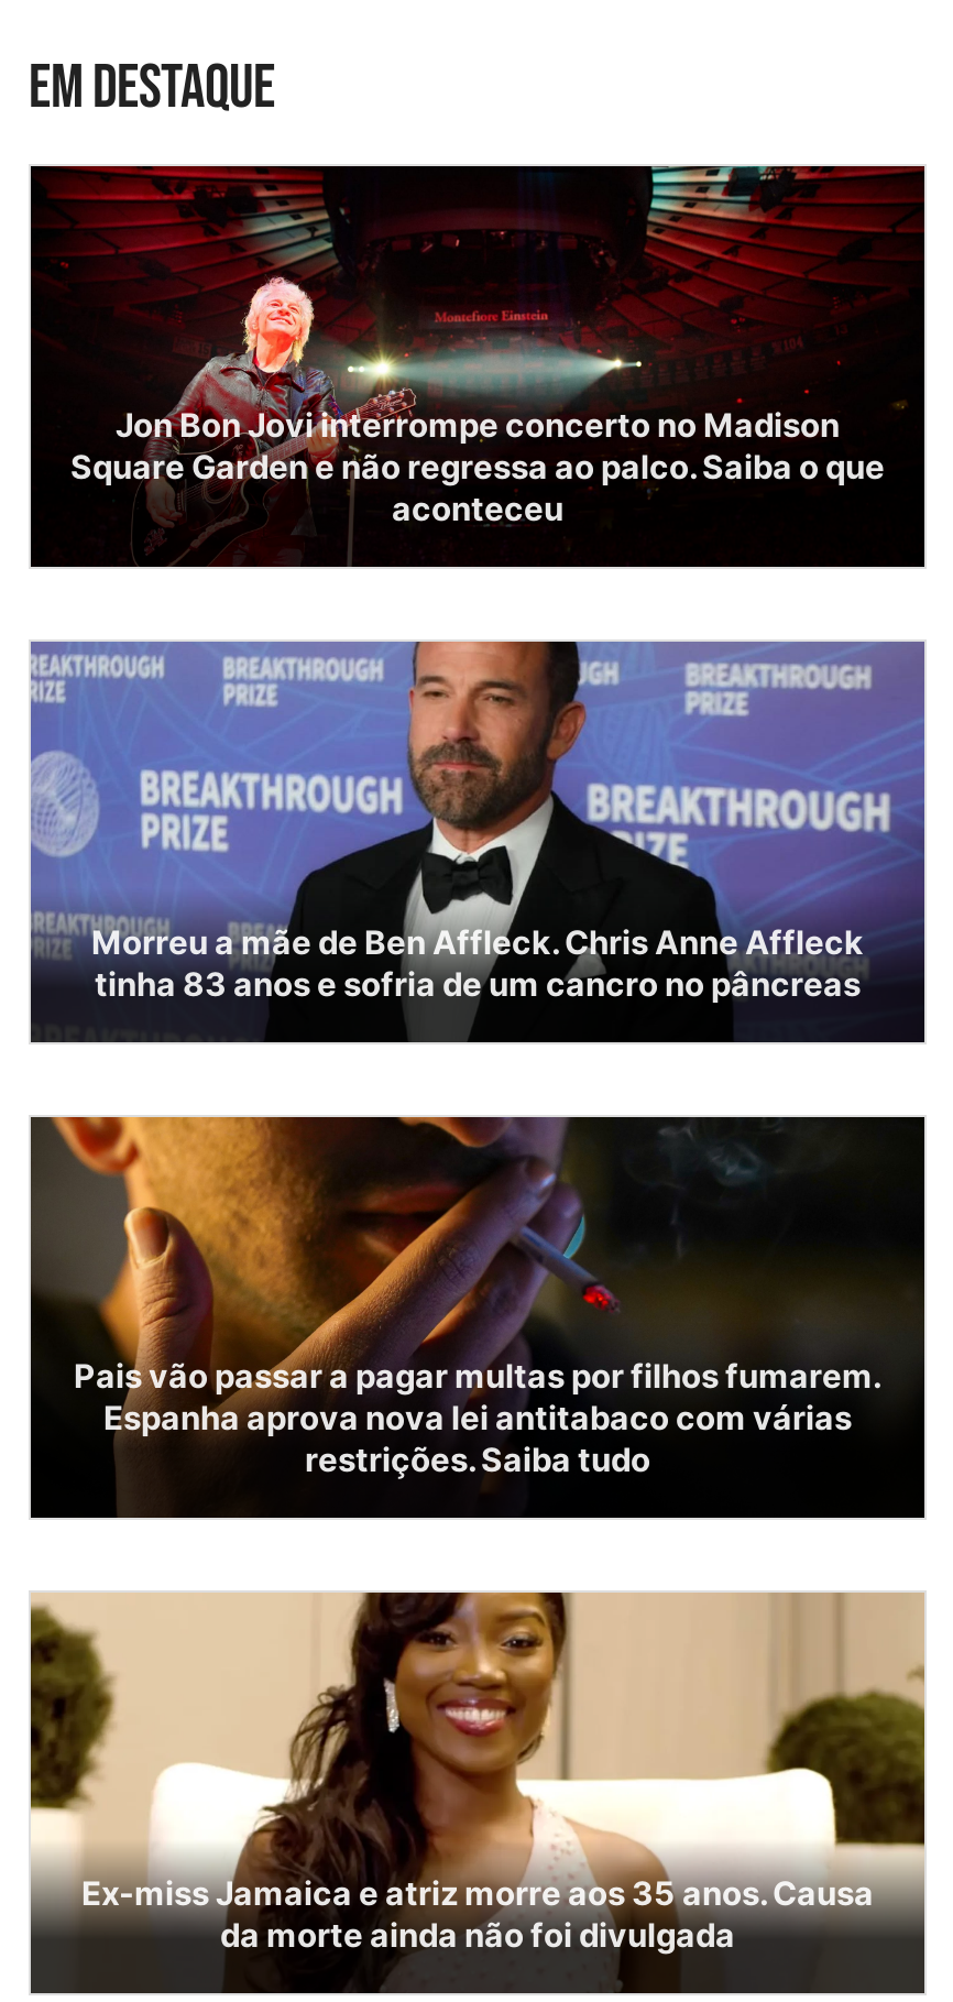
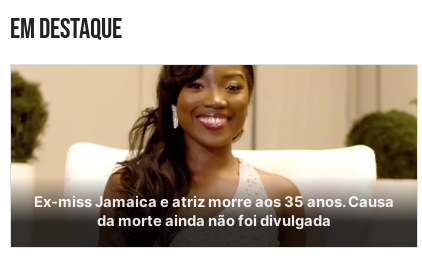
- [image]
- Jon Bon Jovi interrompe concerto no Madison
- Square Garden e não regressa ao palco. Saiba o que
- aconteceu

- [image]
- Morreu a mãe de Ben Affleck. Chris Anne Affleck
- tinha 83 anos e sofria de um cancro no pâncreas

- [image]
- Pais vão passar a pagar multas por filhos fumarem.
- Espanha aprova nova lei antitabaco com várias
- restrições. Saiba tudo
